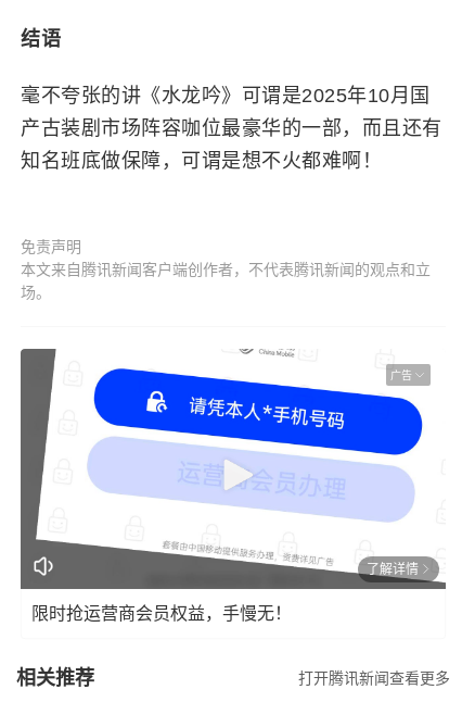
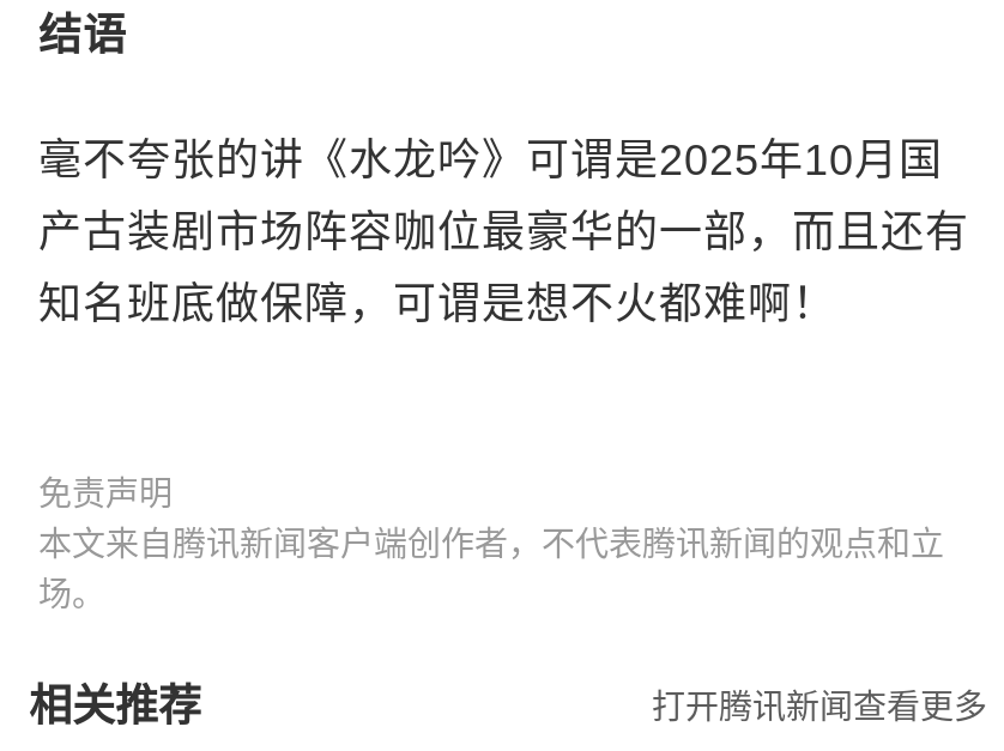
- [image]
- 广告

- 了解详情
- 限时抢运营商会员权益，手慢无！
